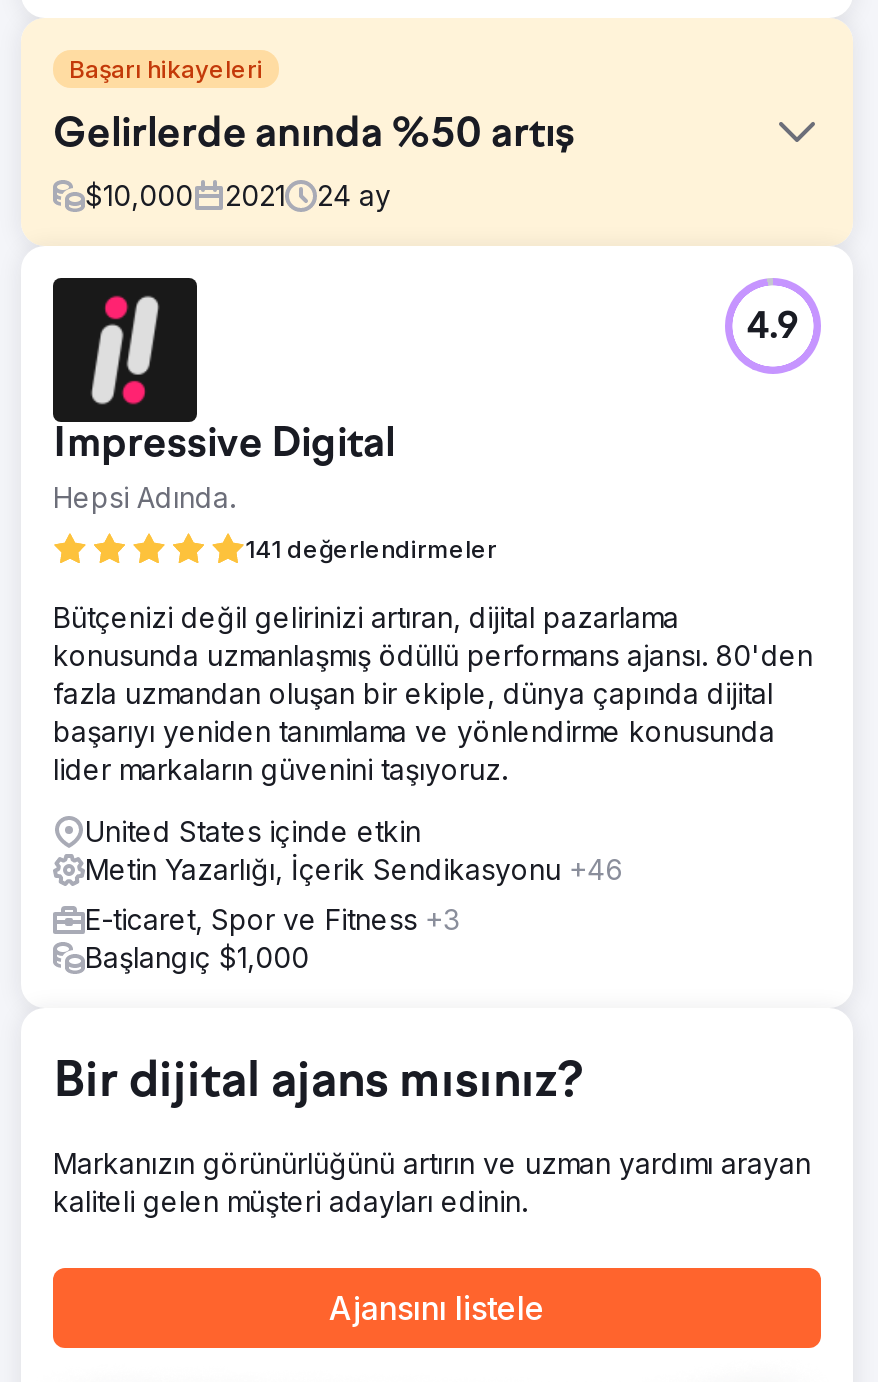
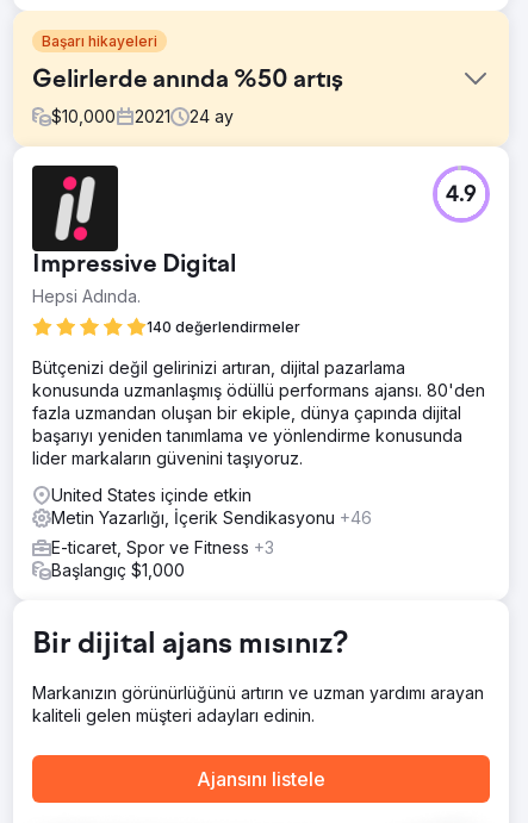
- 141 değerlendirmeler
+ 140 değerlendirmeler
